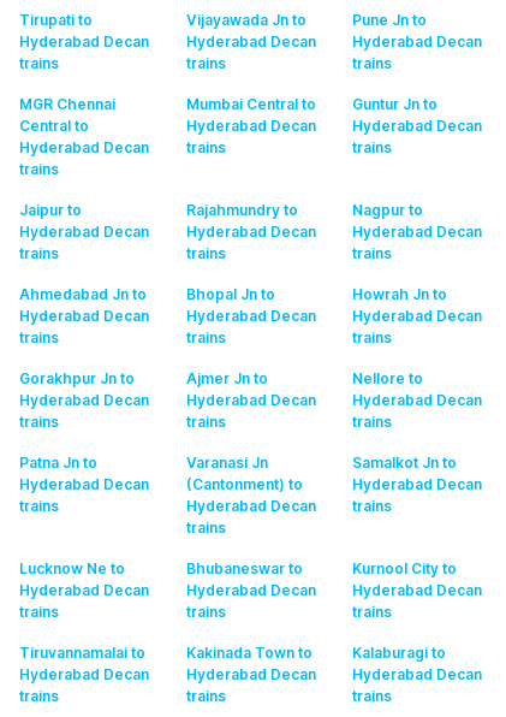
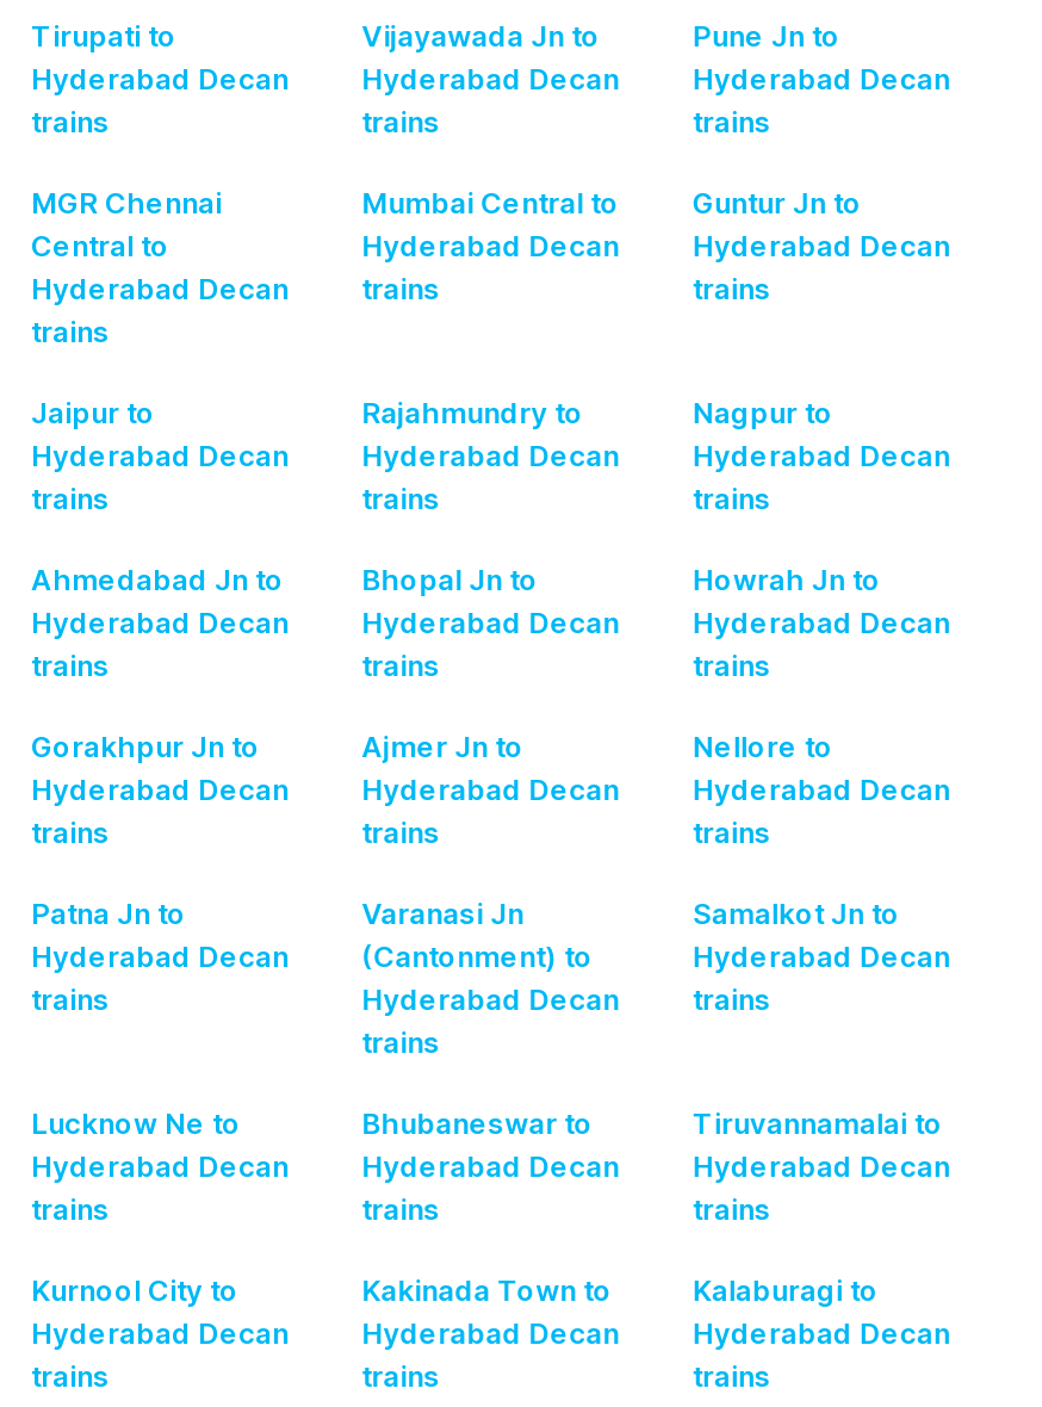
moved down: Kurnool City to

moved up: Tiruvannamalai to
